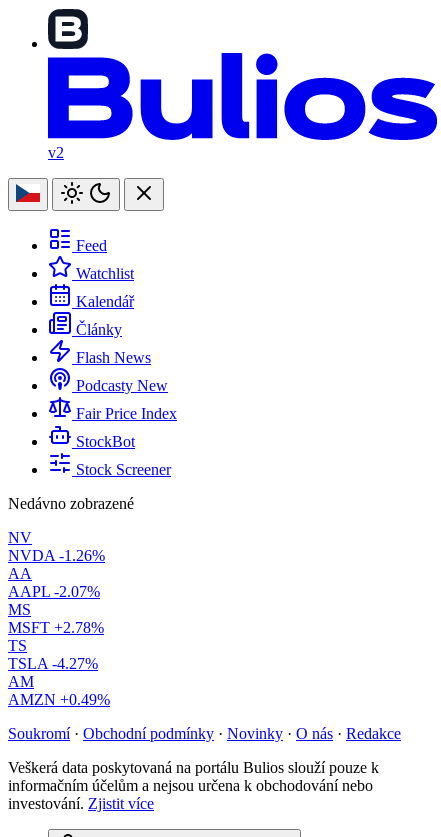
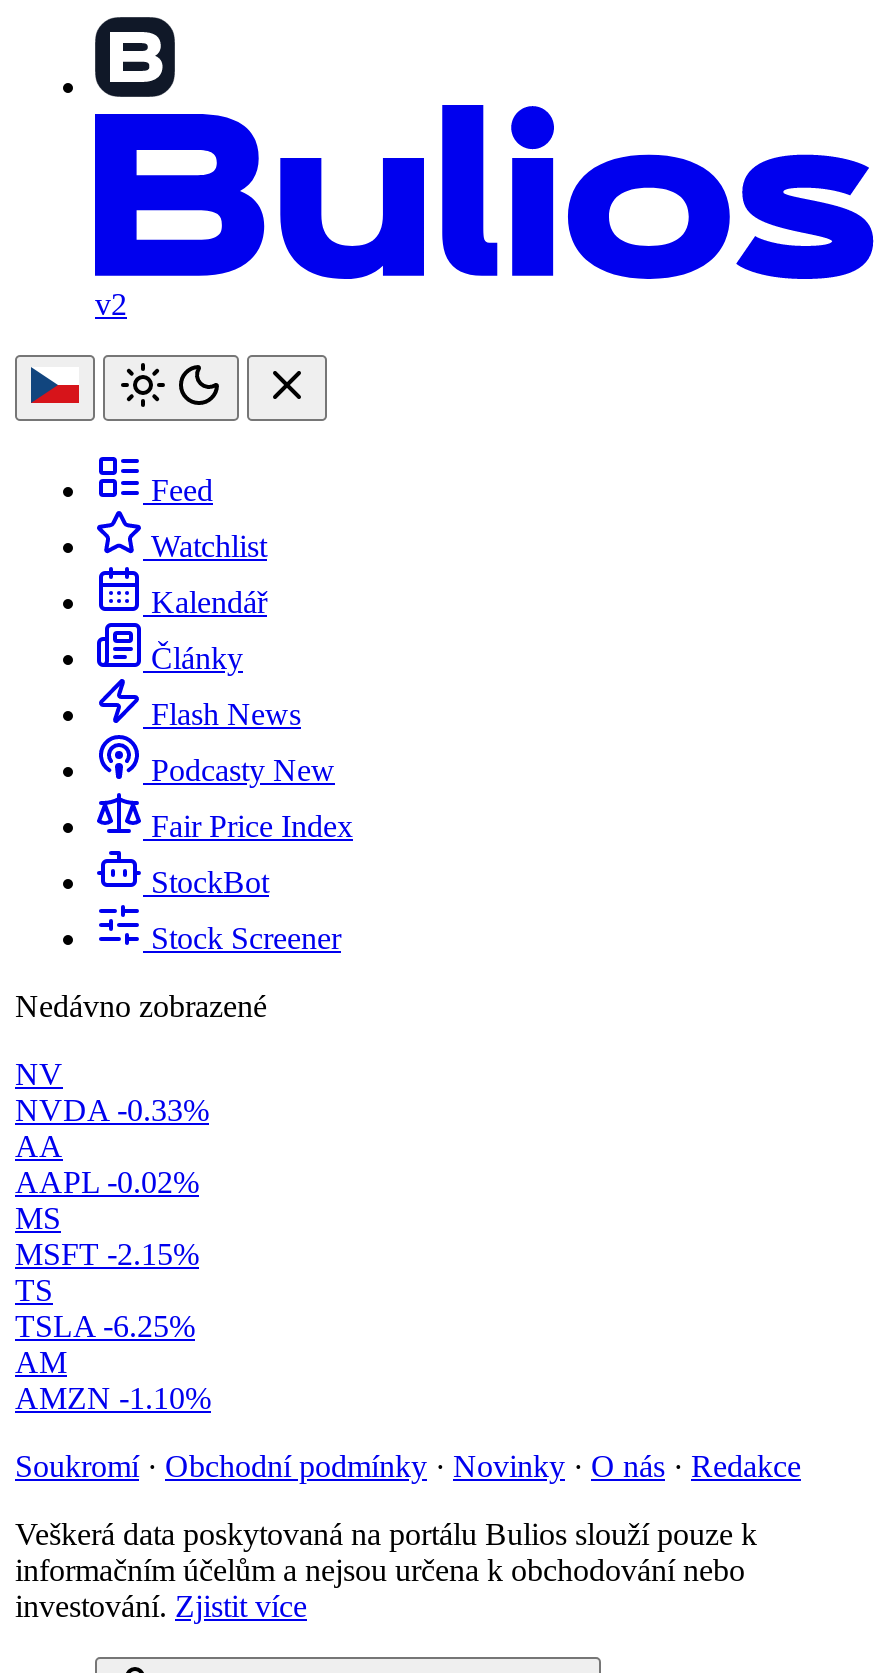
- NVDA -1.26%
+ NVDA -0.33%

- AAPL -2.07%
+ AAPL -0.02%

- MSFT +2.78%
+ MSFT -2.15%

- TSLA -4.27%
+ TSLA -6.25%

- AMZN +0.49%
+ AMZN -1.10%
